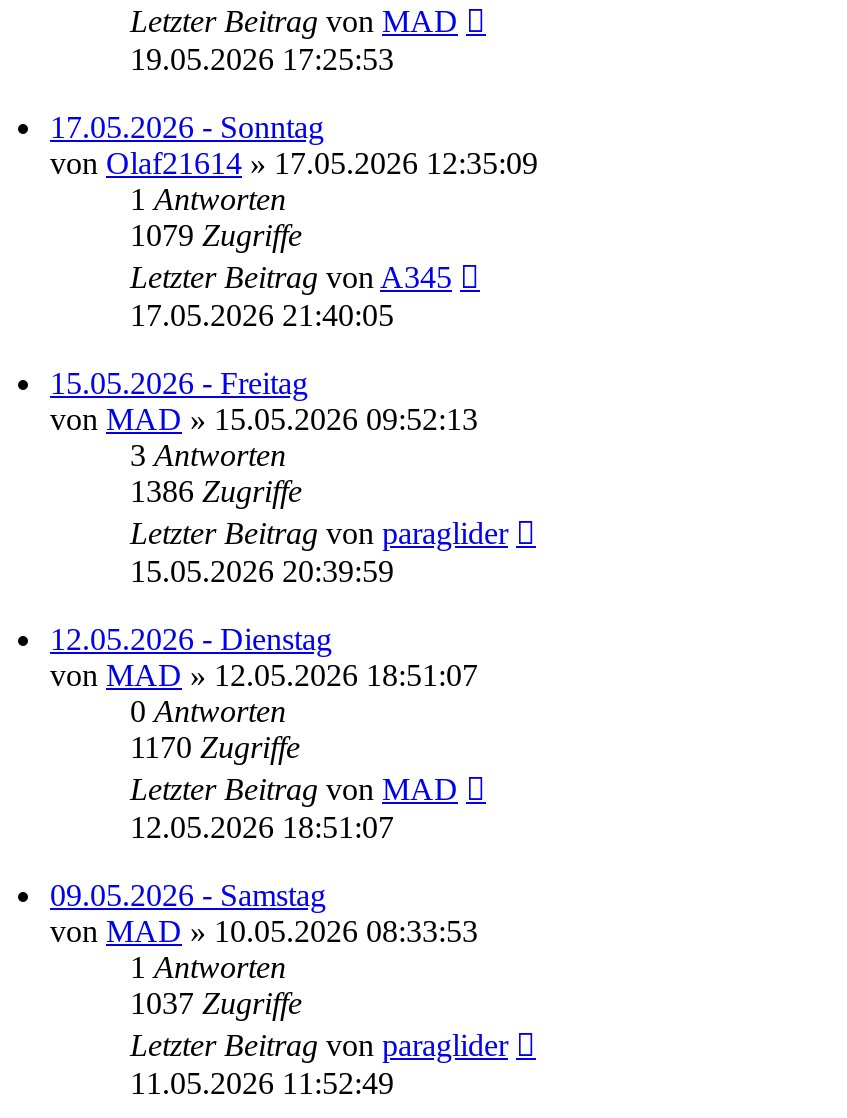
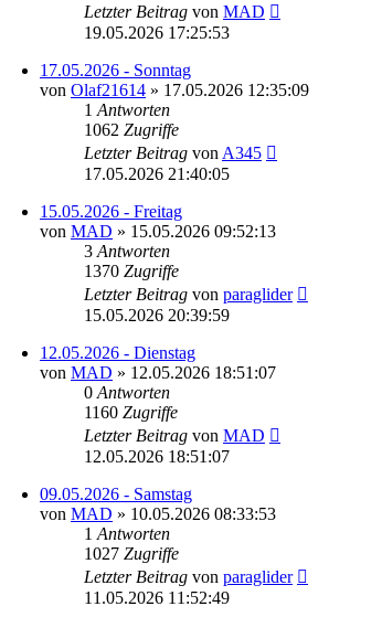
- 1079 Zugriffe
+ 1062 Zugriffe

- 1386 Zugriffe
+ 1370 Zugriffe

- 1170 Zugriffe
+ 1160 Zugriffe

- 1037 Zugriffe
+ 1027 Zugriffe
